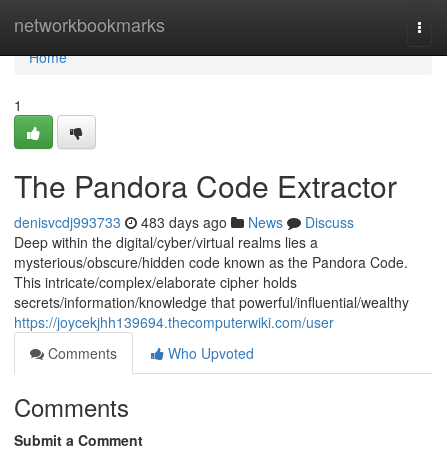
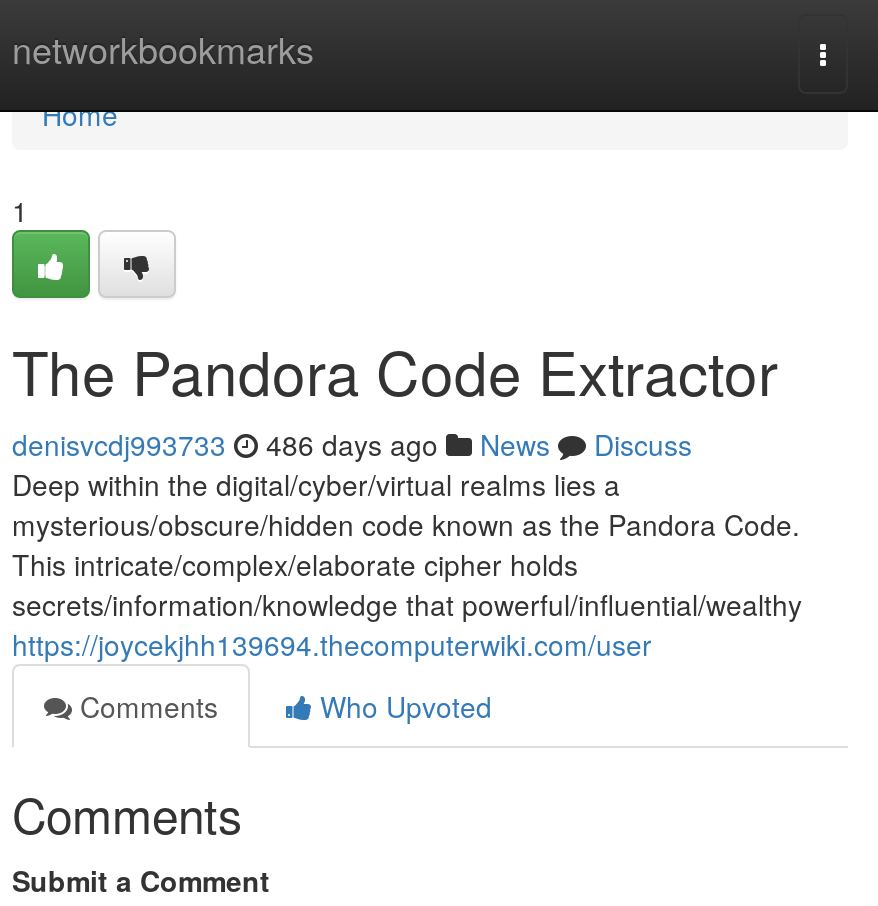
- denisvcdj993733 483 days ago News Discuss
+ denisvcdj993733 486 days ago News Discuss
